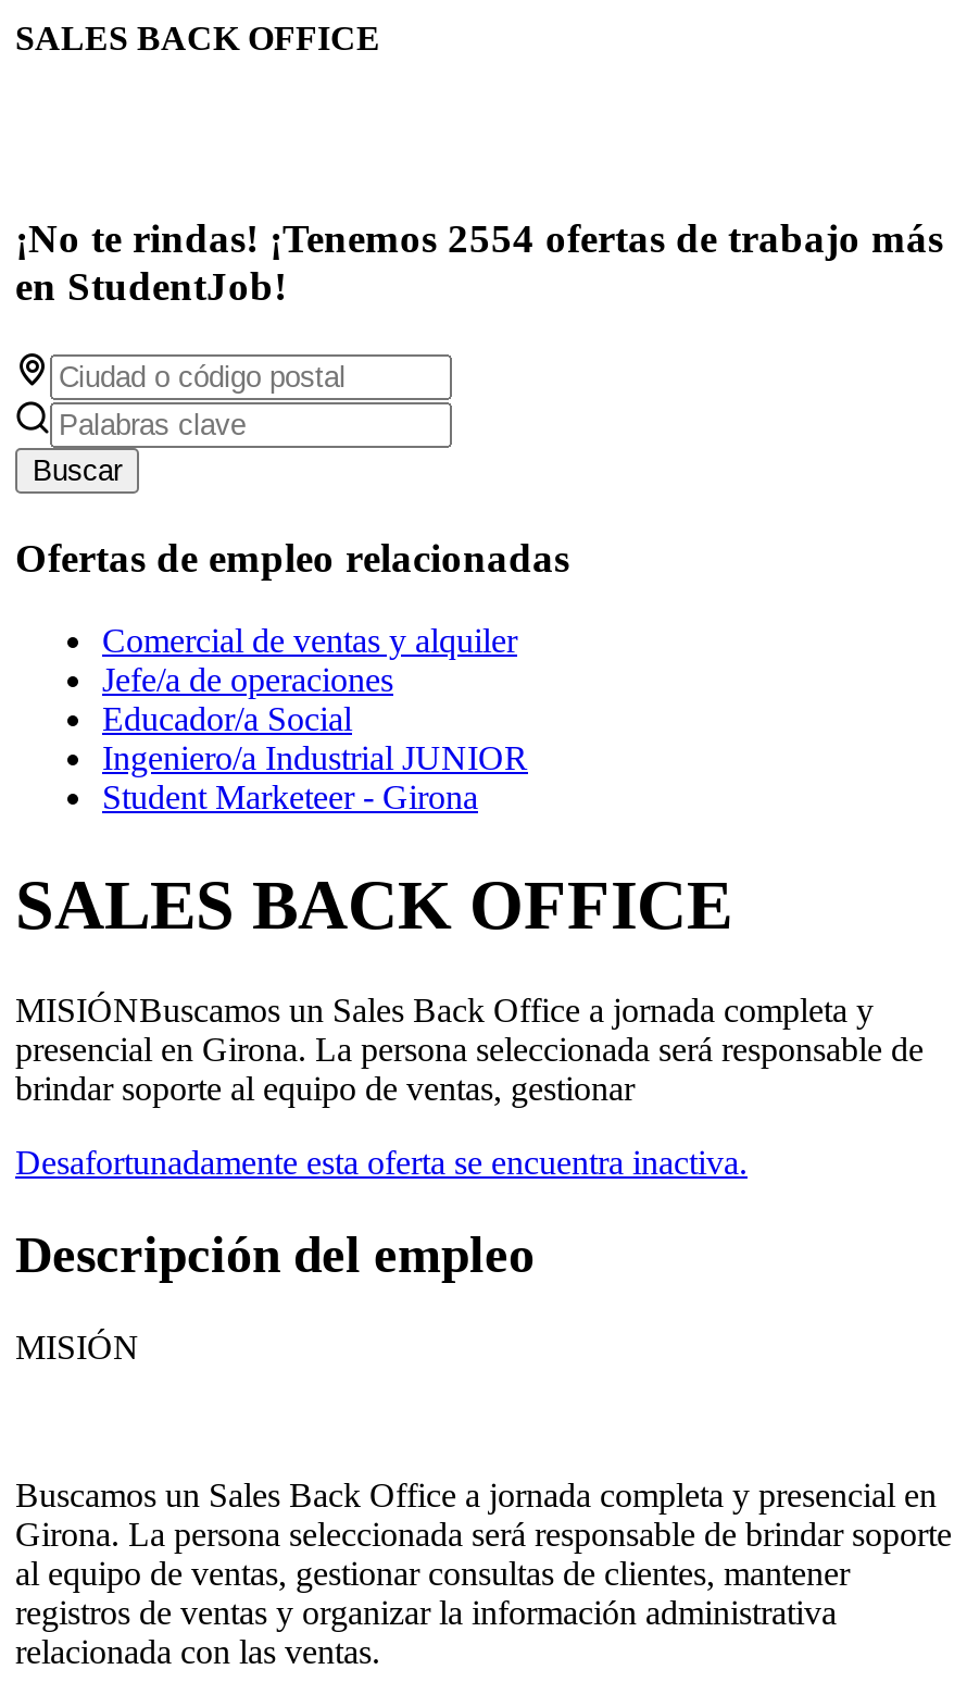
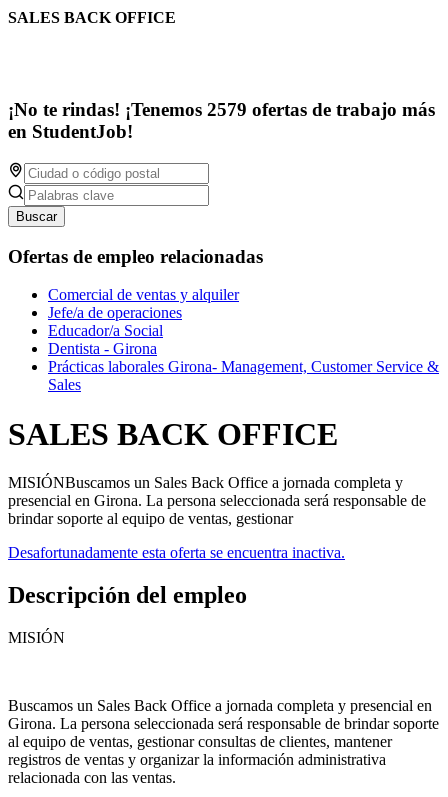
- ¡No te rindas! ¡Tenemos 2554 ofertas de trabajo más
+ ¡No te rindas! ¡Tenemos 2579 ofertas de trabajo más

- Ingeniero/a Industrial JUNIOR
- Student Marketeer - Girona
+ Dentista - Girona
+ Prácticas laborales Girona- Management, Customer Service &
+ Sales
